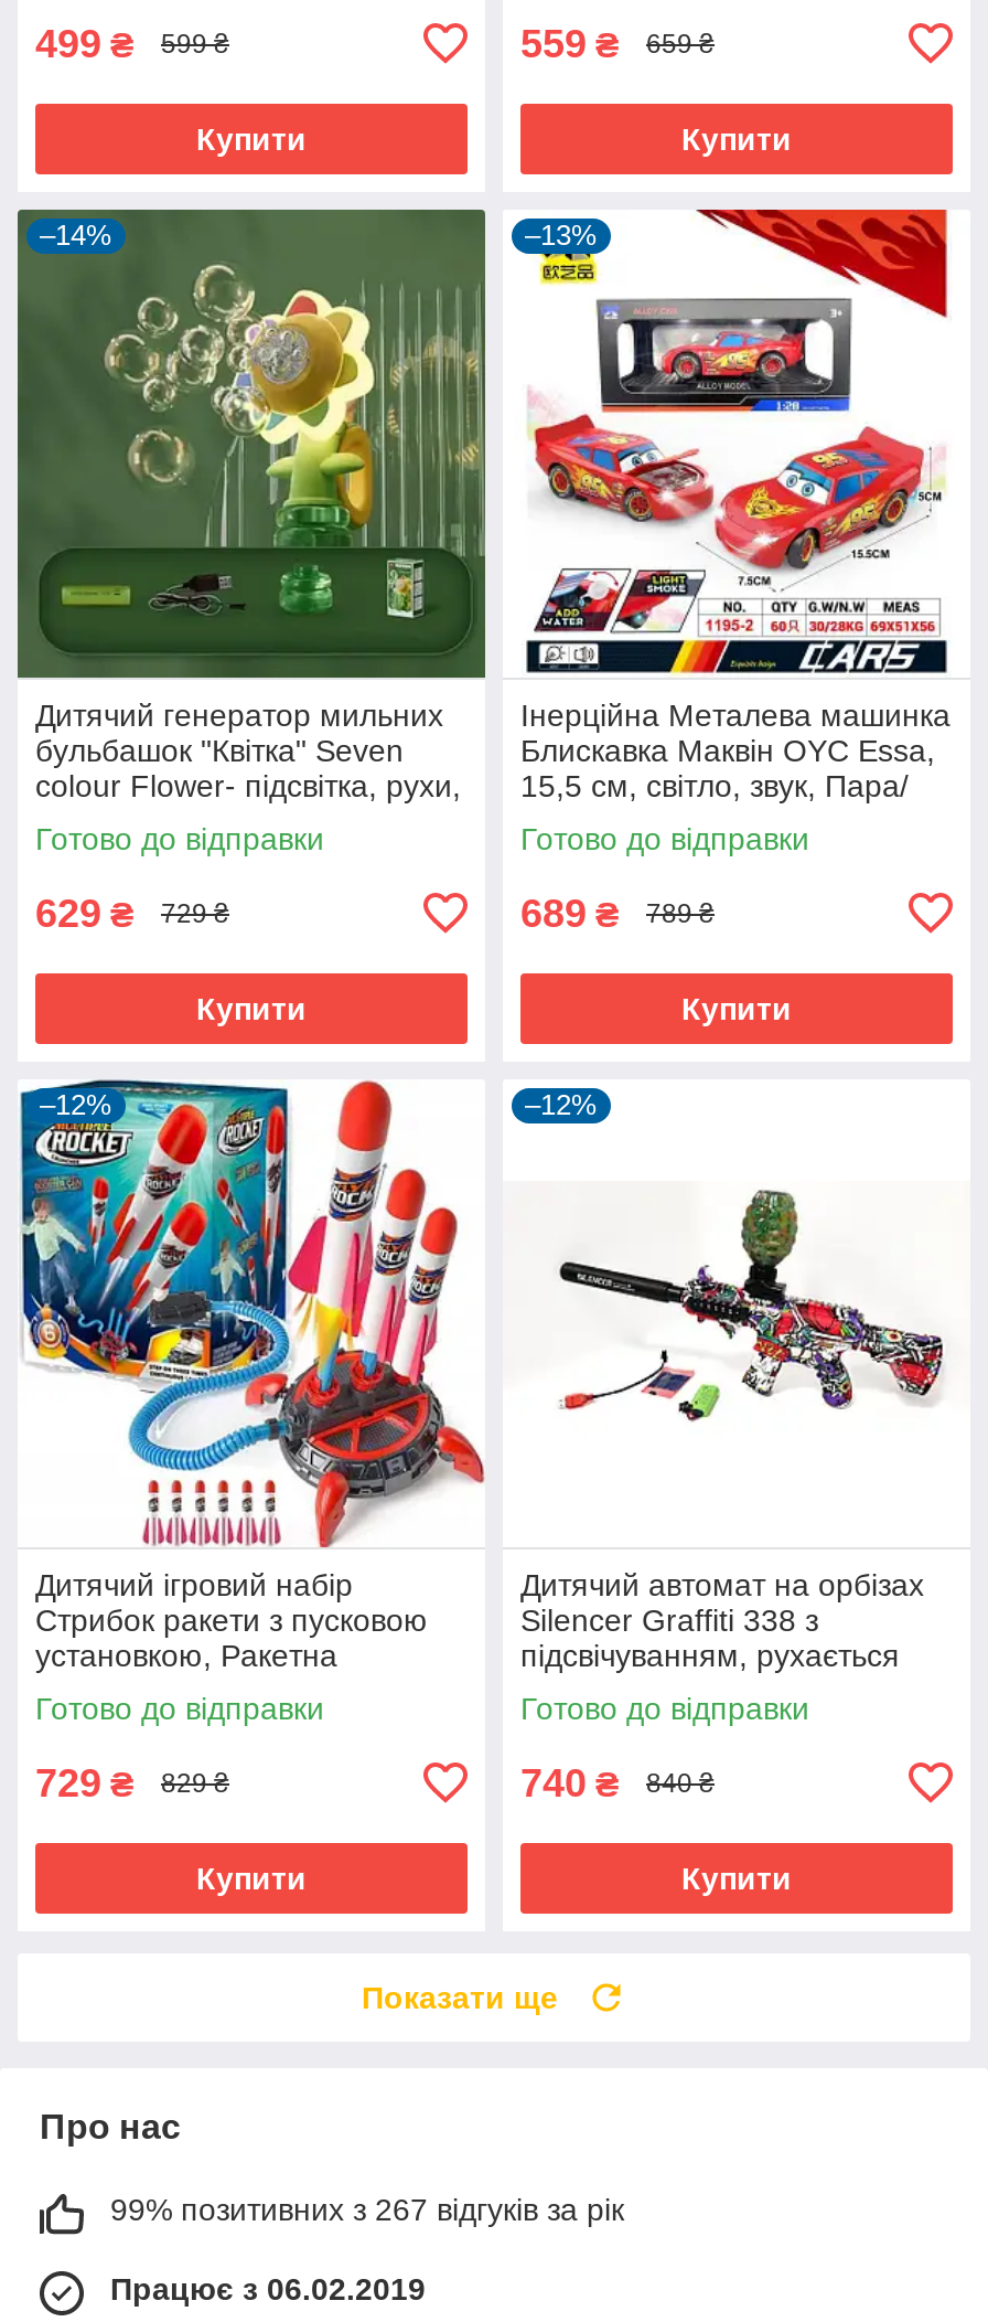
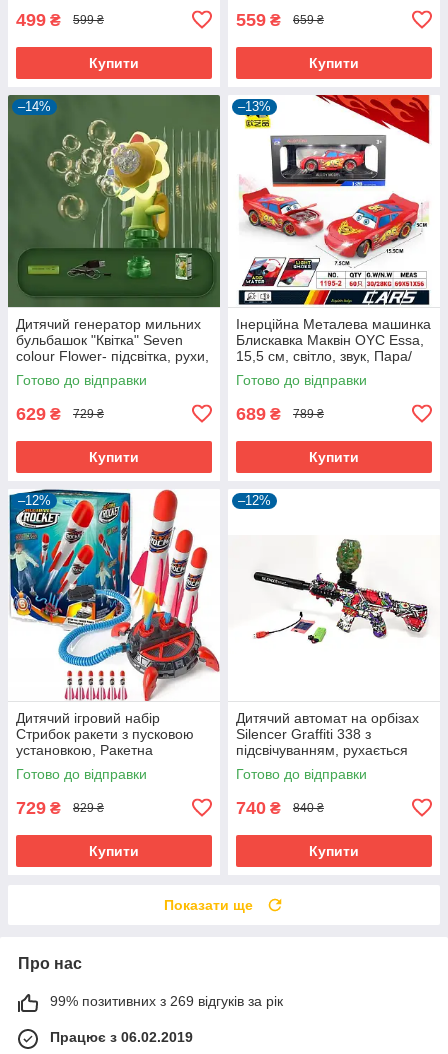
- 99% позитивних з 267 відгуків за рік
+ 99% позитивних з 269 відгуків за рік
